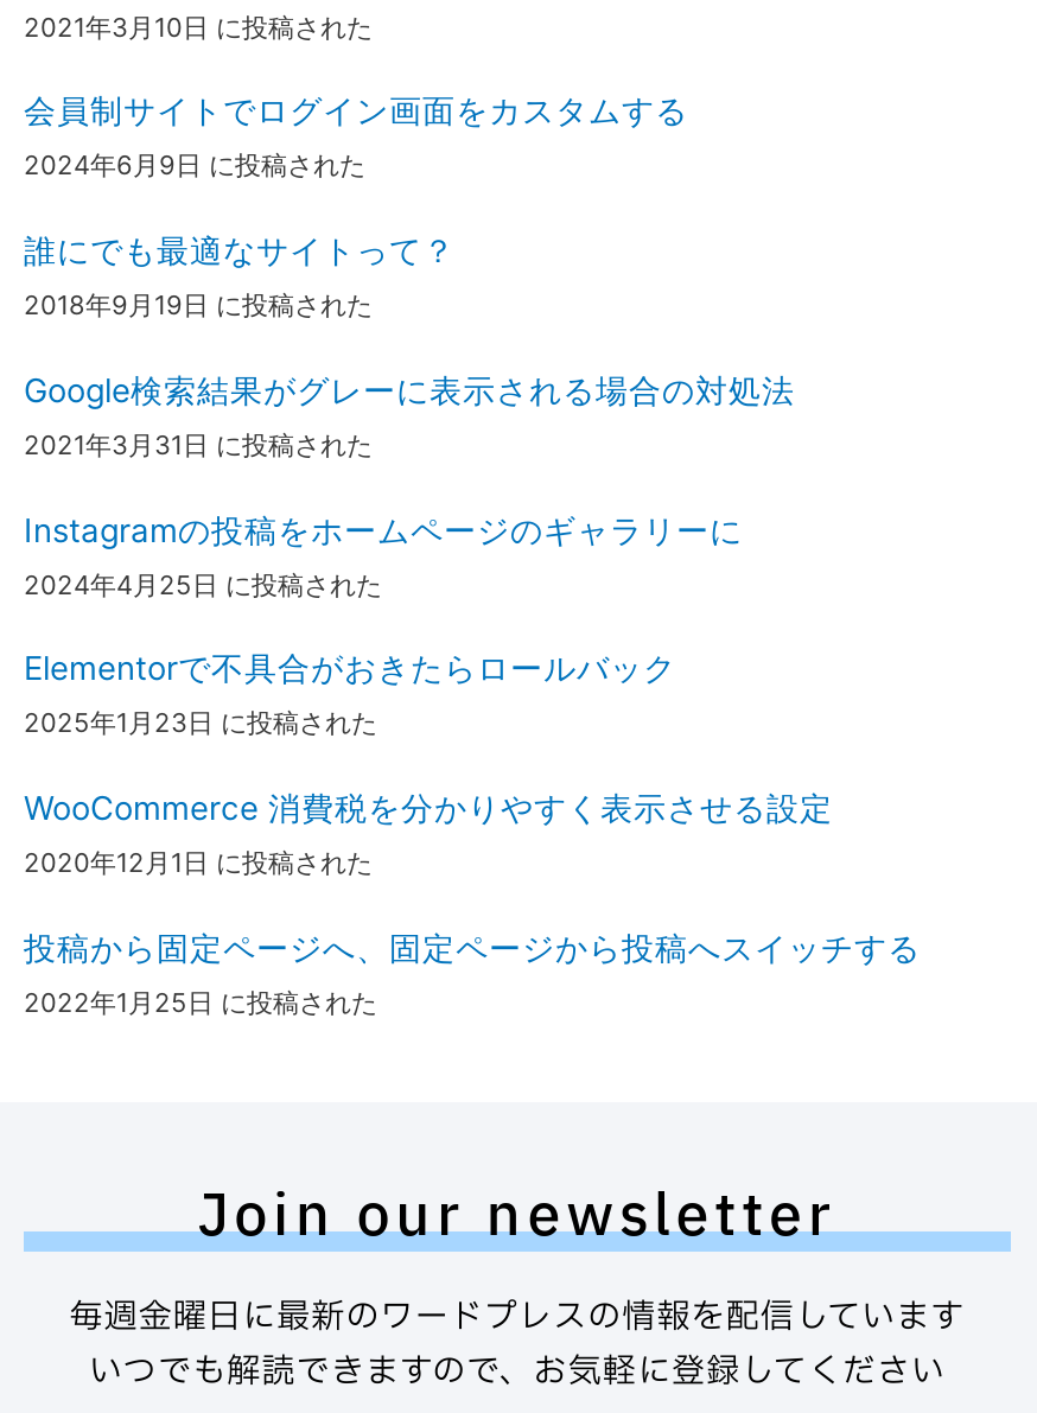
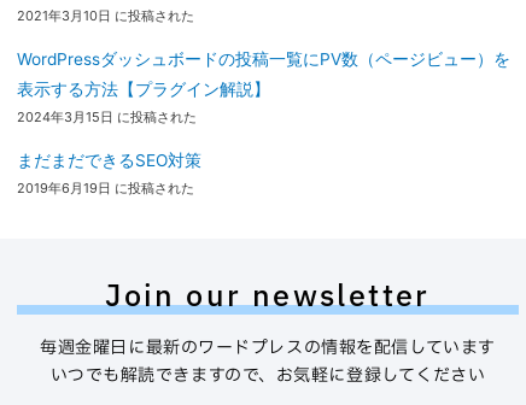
- 会員制サイトでログイン画面をカスタムする
- 2024年6月9日 に投稿された
- 誰にでも最適なサイトって？
- 2018年9月19日 に投稿された
- Google検索結果がグレーに表示される場合の対処法
- 2021年3月31日 に投稿された
- Instagramの投稿をホームページのギャラリーに
- 2024年4月25日 に投稿された
- Elementorで不具合がおきたらロールバック
- 2025年1月23日 に投稿された
- WooCommerce 消費税を分かりやすく表示させる設定
- 2020年12月1日 に投稿された
- 投稿から固定ページへ、固定ページから投稿へスイッチする
- 2022年1月25日 に投稿された
+ WordPressダッシュボードの投稿一覧にPV数（ページビュー）を
+ 表示する方法【プラグイン解説】
+ 2024年3月15日 に投稿された
+ まだまだできるSEO対策
+ 2019年6月19日 に投稿された
